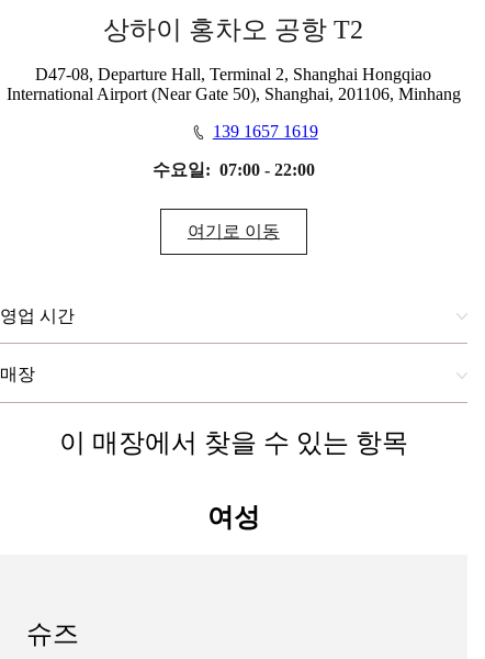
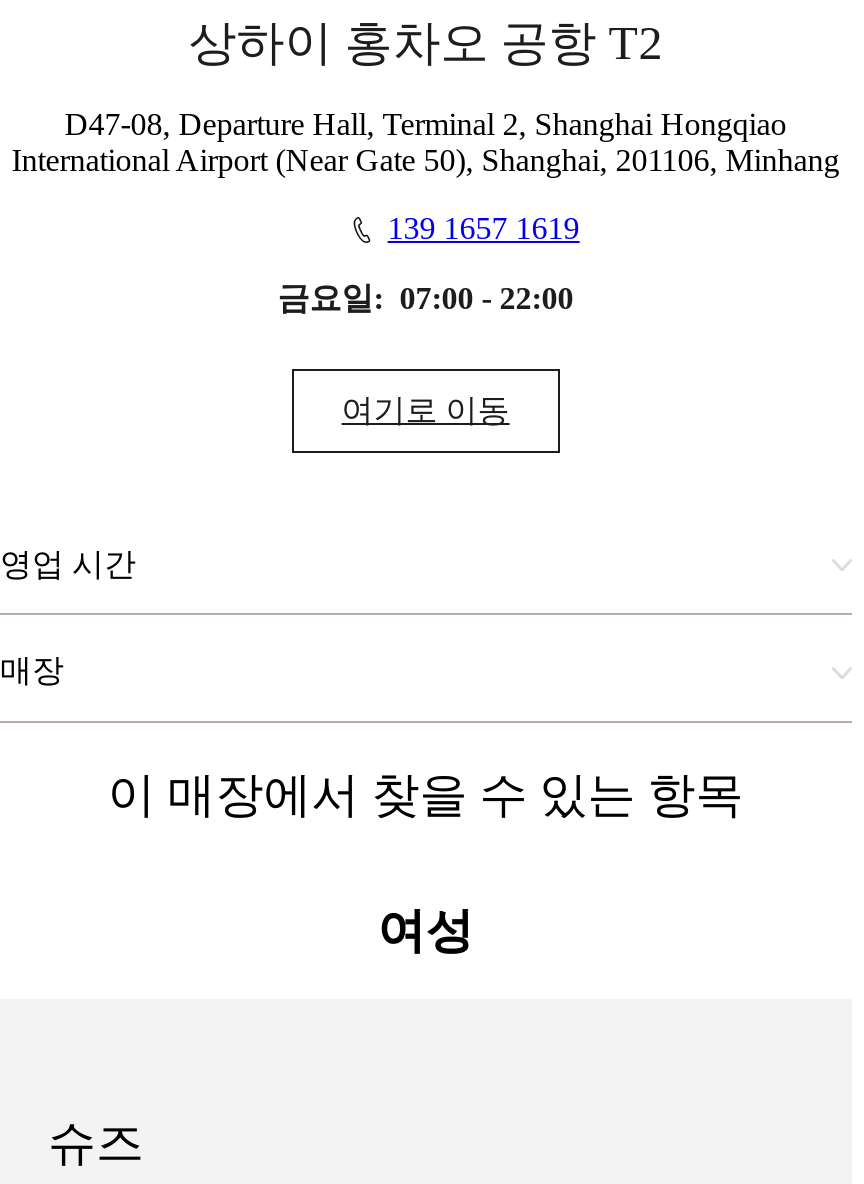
- 수요일: 07:00 - 22:00
+ 금요일: 07:00 - 22:00
